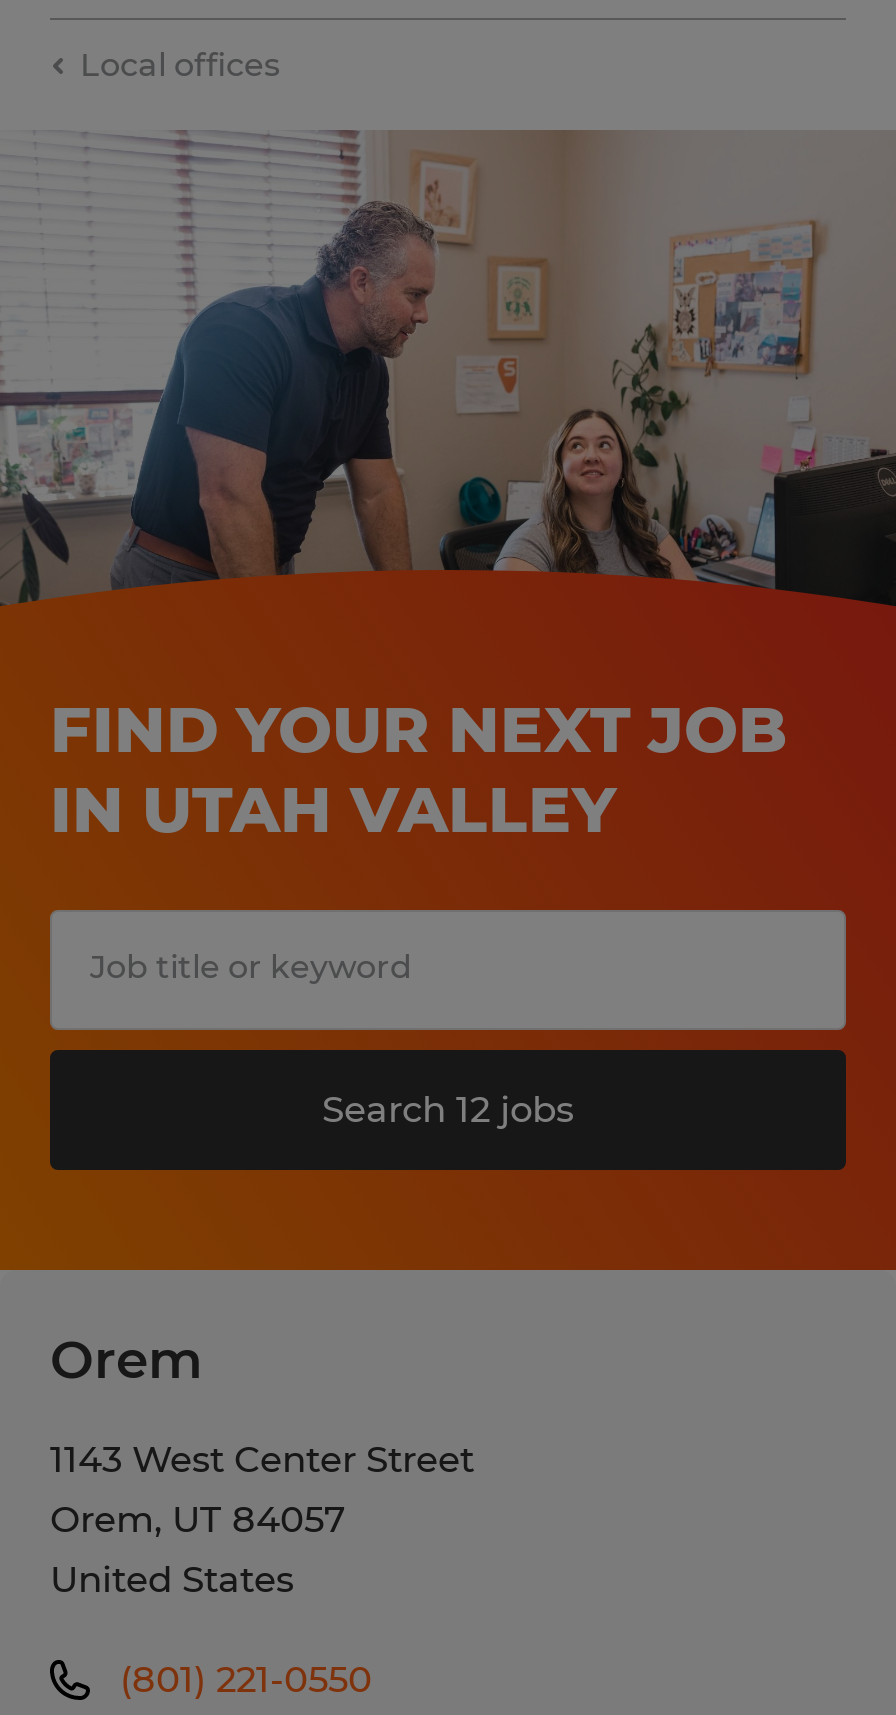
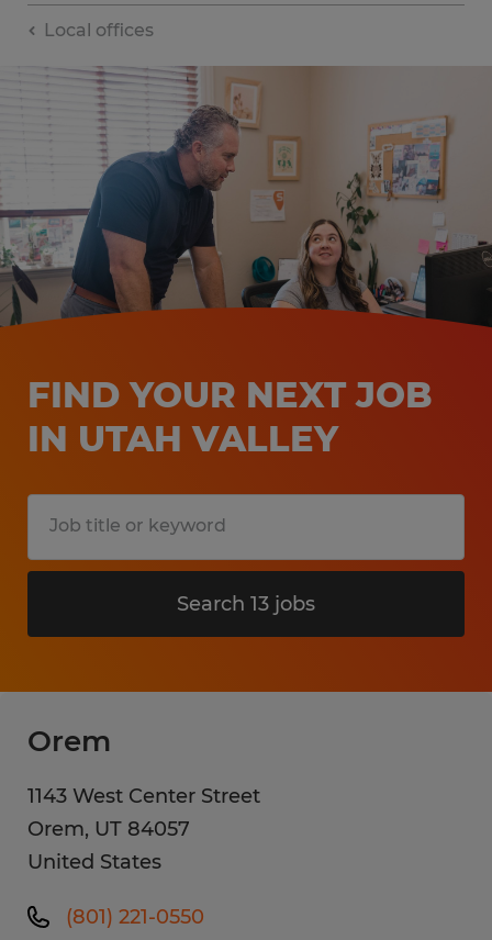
- Search 12 jobs
+ Search 13 jobs
